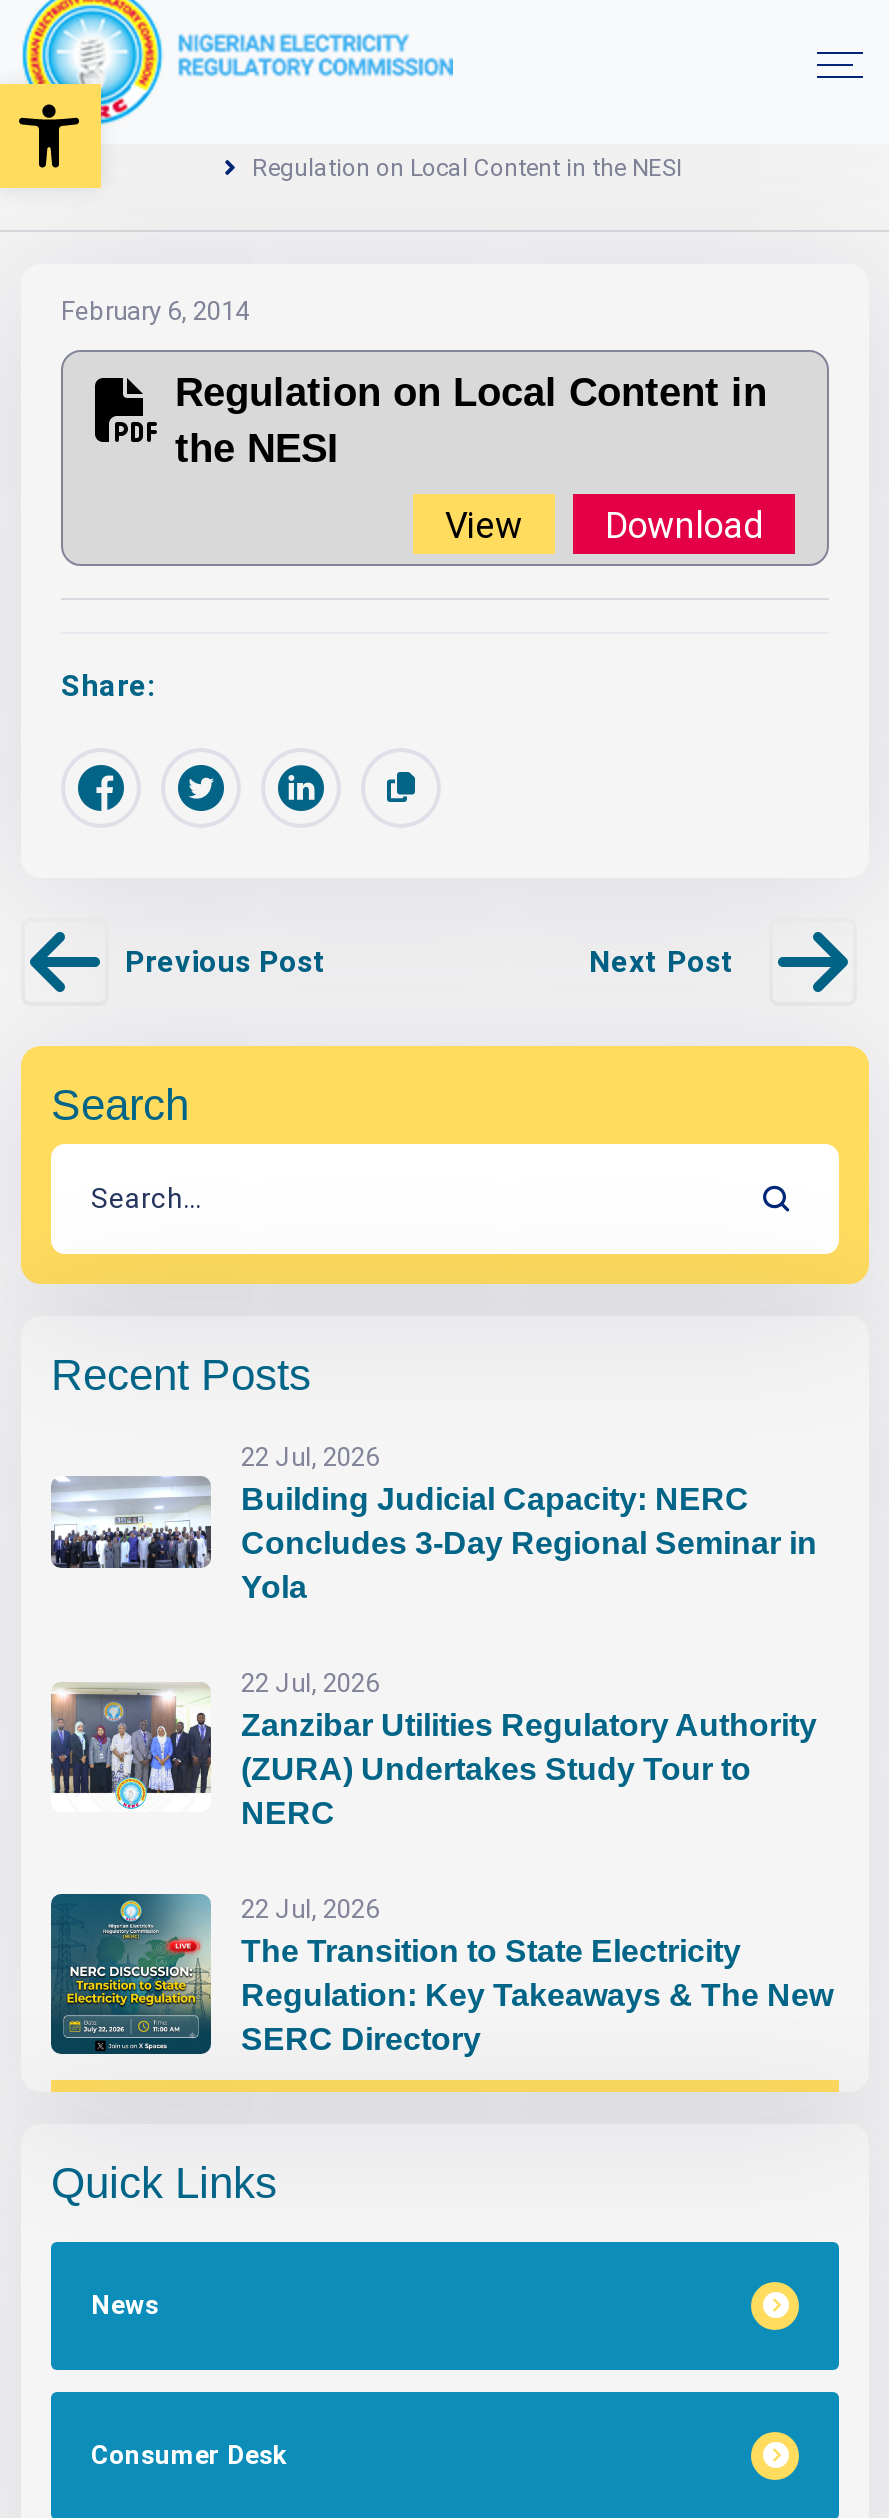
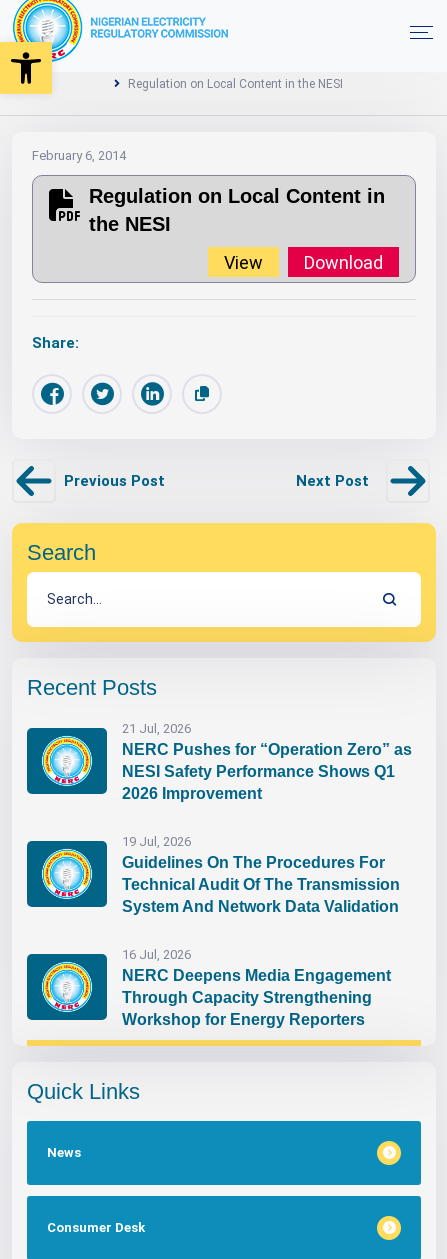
- [image]
- 22 Jul, 2026
- Building Judicial Capacity: NERC
- Concludes 3-Day Regional Seminar in
- Yola
+ [image]
+ 21 Jul, 2026
+ NERC Pushes for “Operation Zero” as
+ NESI Safety Performance Shows Q1
+ 2026 Improvement

- [image]
- 22 Jul, 2026
- Zanzibar Utilities Regulatory Authority
- (ZURA) Undertakes Study Tour to
- NERC
+ [image]
+ 19 Jul, 2026
+ Guidelines On The Procedures For
+ Technical Audit Of The Transmission
+ System And Network Data Validation

- [image]
- 22 Jul, 2026
- The Transition to State Electricity
- Regulation: Key Takeaways & The New
- SERC Directory
+ [image]
+ 16 Jul, 2026
+ NERC Deepens Media Engagement
+ Through Capacity Strengthening
+ Workshop for Energy Reporters
